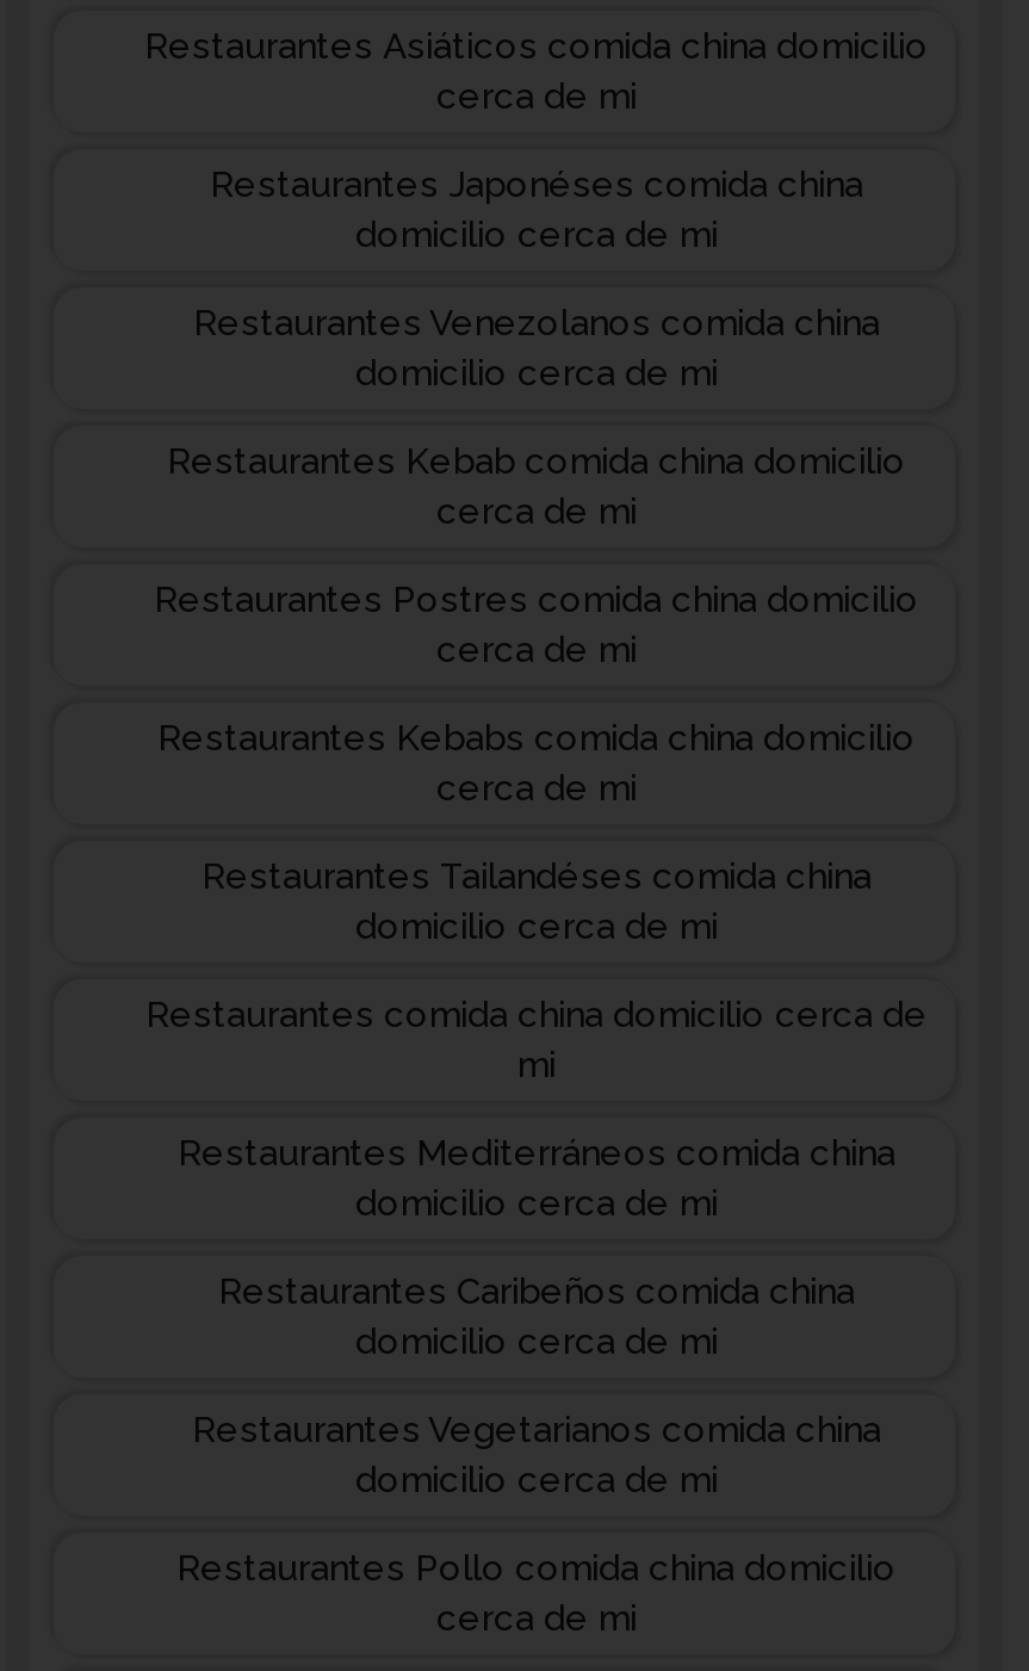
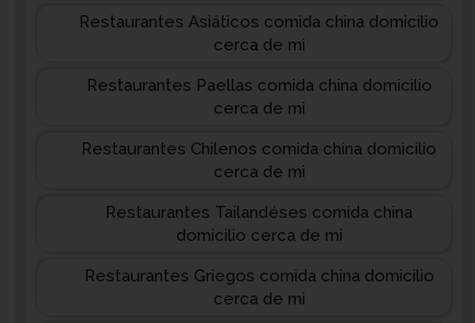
- Restaurantes Japonéses comida china
- domicilio cerca de mi
- Restaurantes Venezolanos comida china
- domicilio cerca de mi
- Restaurantes Kebab comida china domicilio
+ Restaurantes Paellas comida china domicilio

- Restaurantes Postres comida china domicilio
- cerca de mi
- Restaurantes Kebabs comida china domicilio
+ Restaurantes Chilenos comida china domicilio

- Restaurantes comida china domicilio cerca de
- mi
- Restaurantes Mediterráneos comida china
- domicilio cerca de mi
- Restaurantes Caribeños comida china
- domicilio cerca de mi
- Restaurantes Vegetarianos comida china
- domicilio cerca de mi
- Restaurantes Pollo comida china domicilio
+ Restaurantes Griegos comida china domicilio
